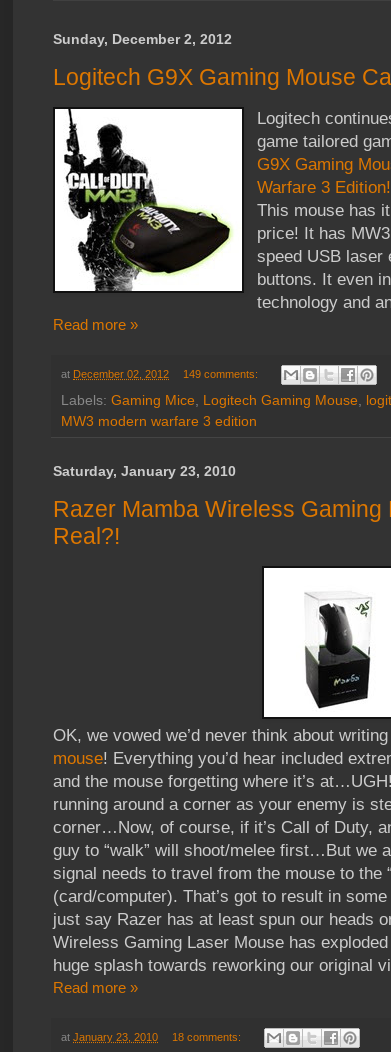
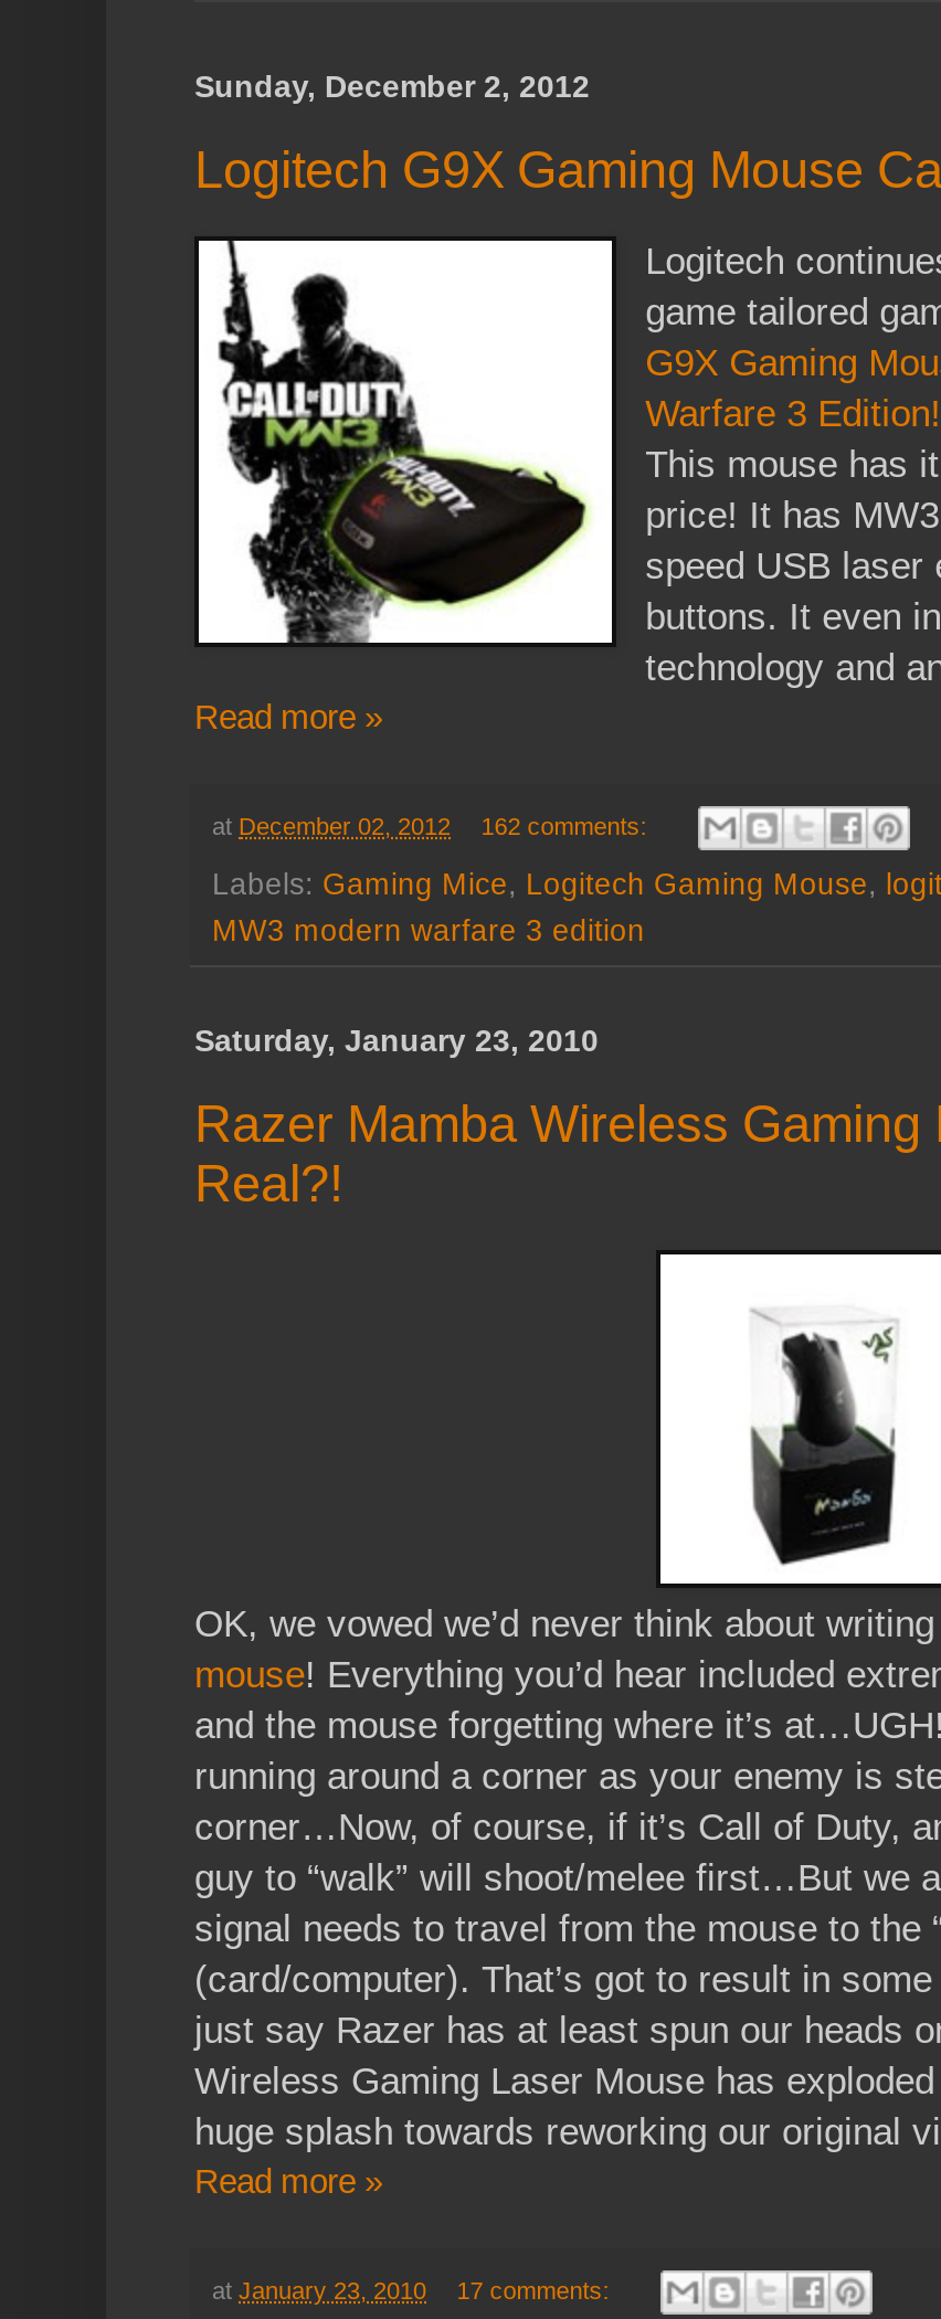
- at December 02, 2012 149 comments:
+ at December 02, 2012 162 comments:

- at January 23, 2010 18 comments:
+ at January 23, 2010 17 comments:
